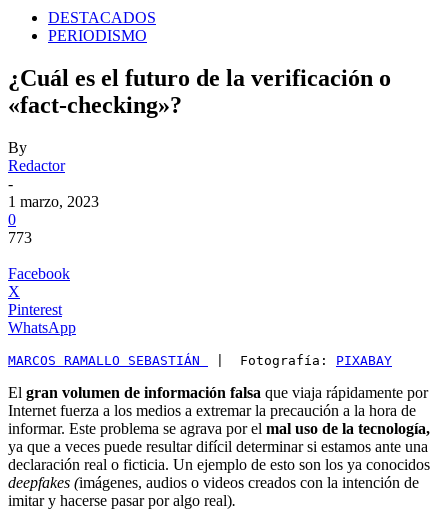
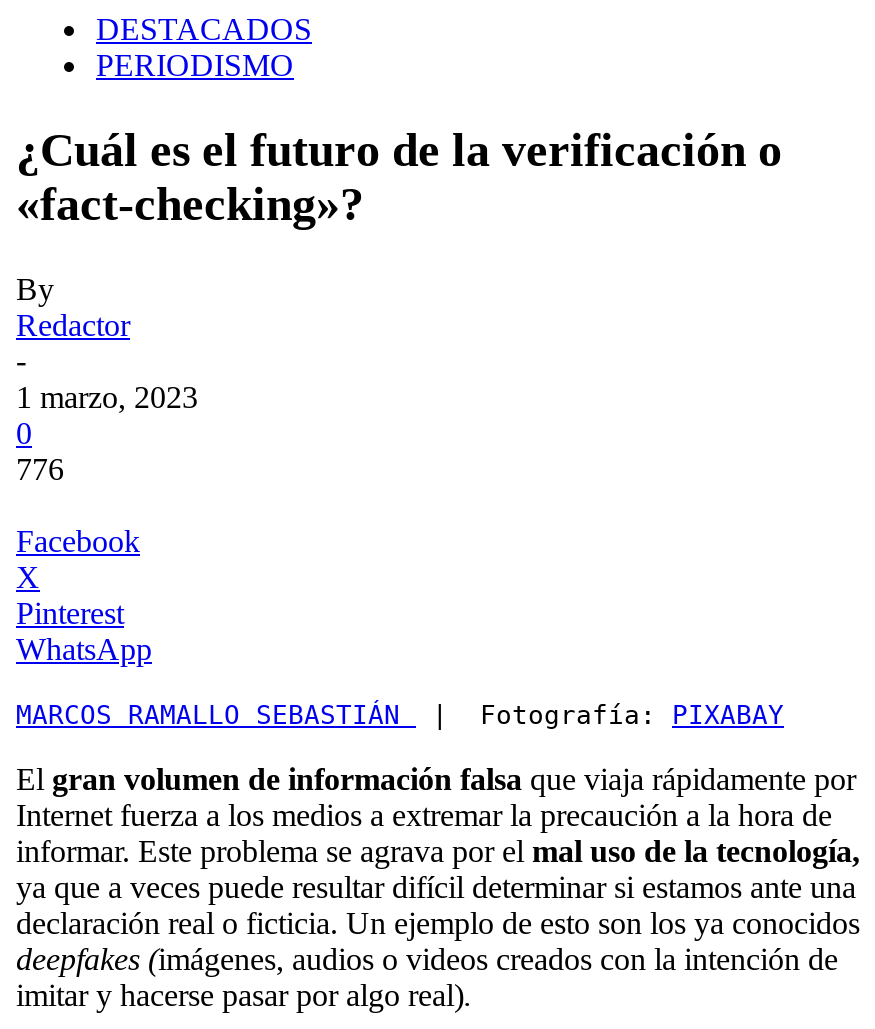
- 773
+ 776
